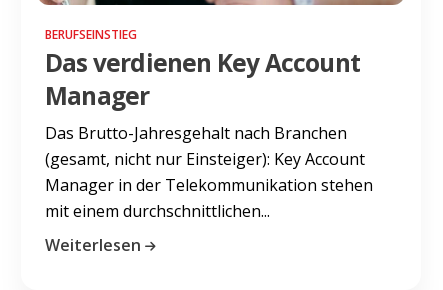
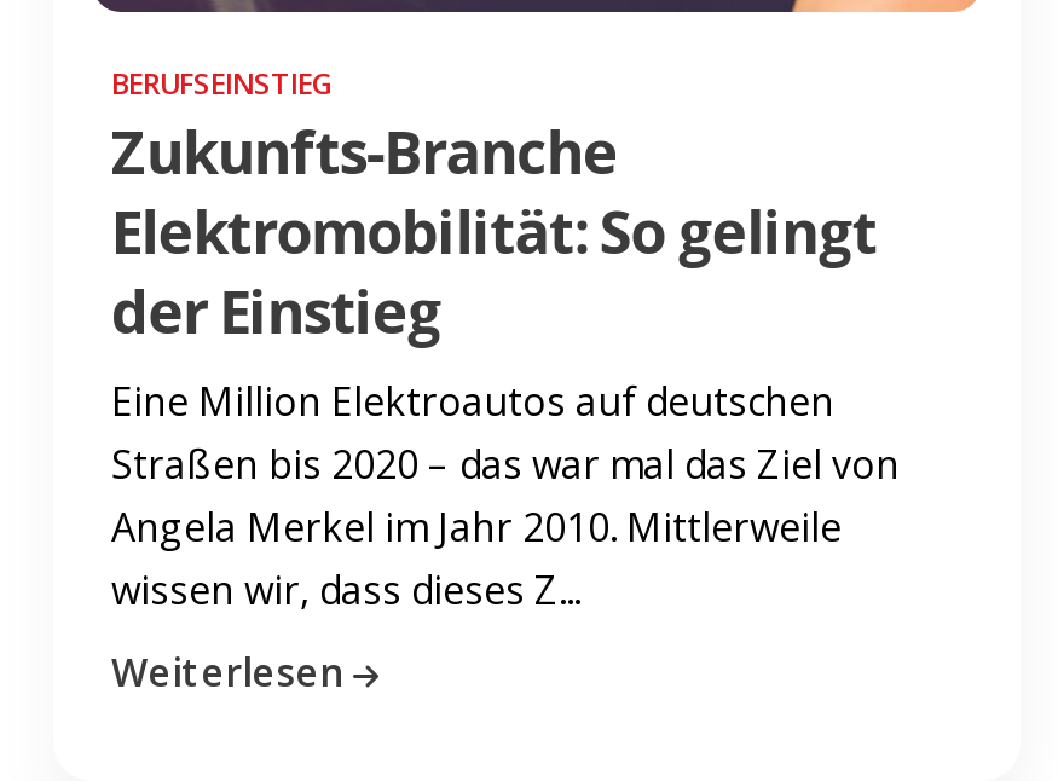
- Das verdienen Key Account
- Manager
- Das Brutto-Jahresgehalt nach Branchen
- (gesamt, nicht nur Einsteiger): Key Account
- Manager in der Telekommunikation stehen
- mit einem durchschnittlichen...
+ Zukunfts-Branche
+ Elektromobilität: So gelingt
+ der Einstieg
+ Eine Million Elektroautos auf deutschen
+ Straßen bis 2020 – das war mal das Ziel von
+ Angela Merkel im Jahr 2010. Mittlerweile
+ wissen wir, dass dieses Z...
